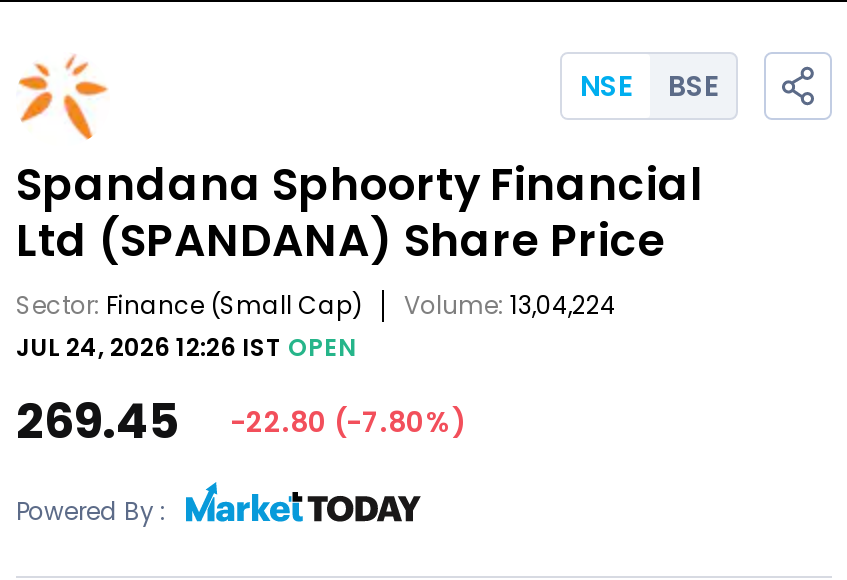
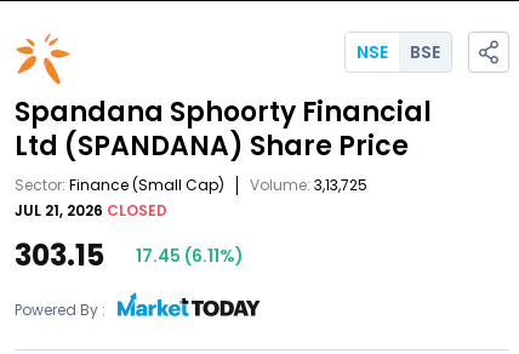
- Volume: 13,04,224
- JUL 24, 2026 12:26 IST OPEN
+ Volume: 3,13,725
+ JUL 21, 2026 CLOSED

- 269.45
+ 303.15

- -22.80 (-7.80%)
+ 17.45 (6.11%)
